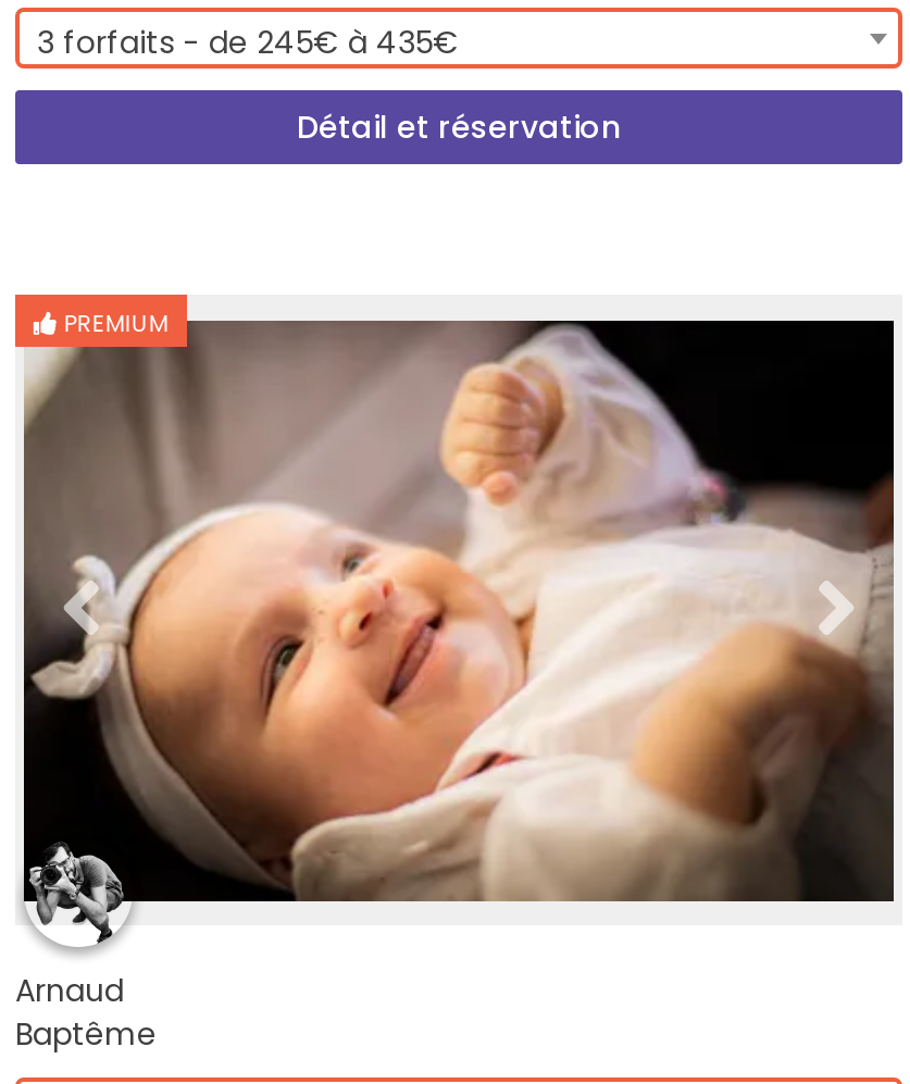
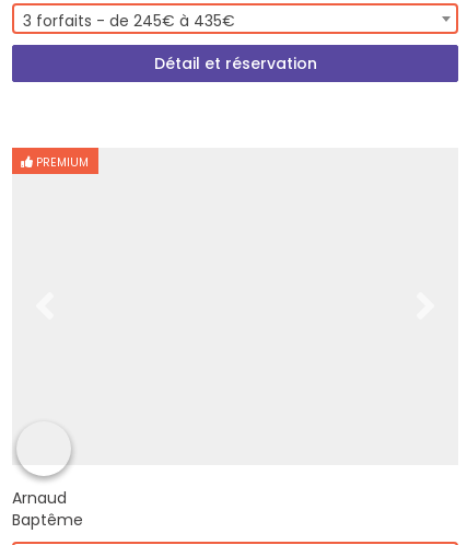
- [image]
